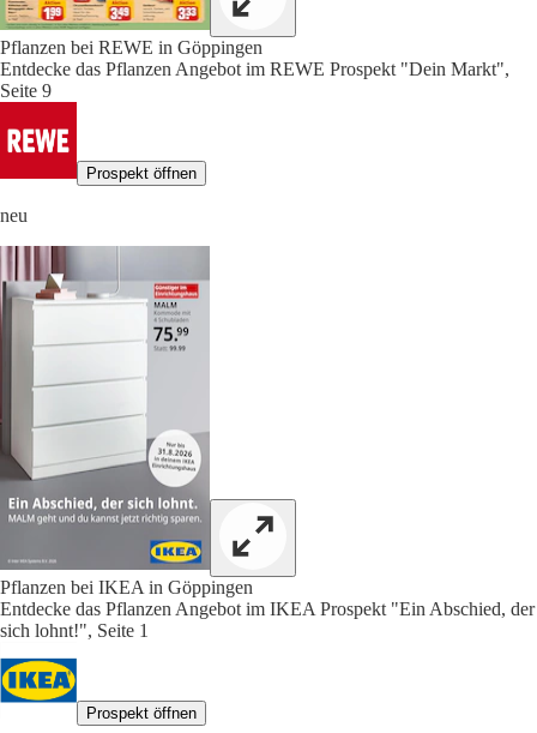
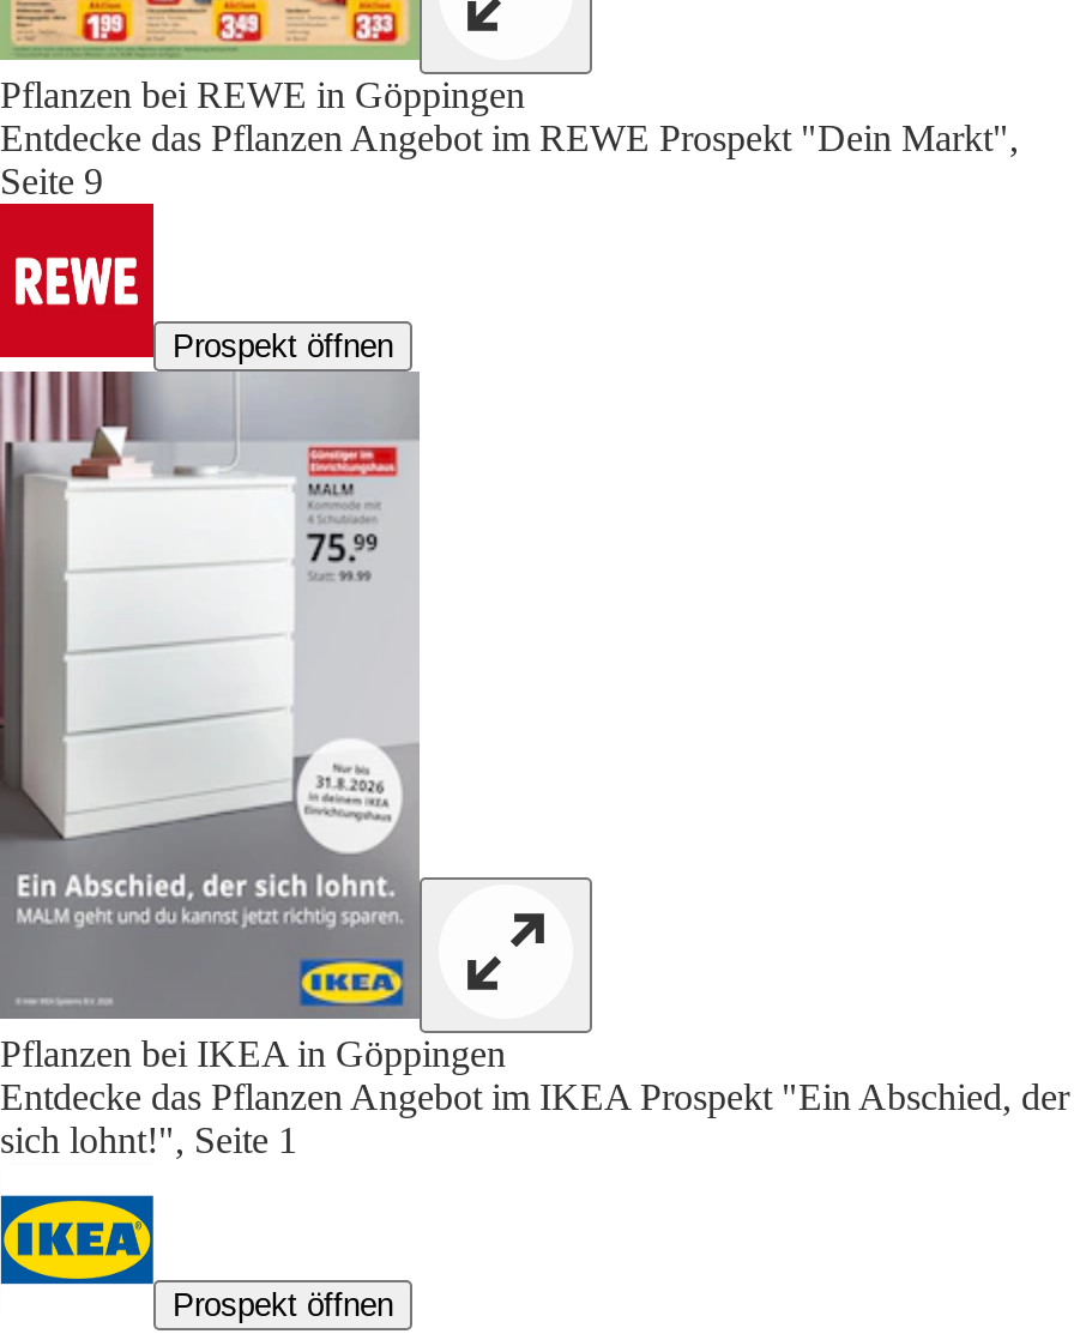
- neu
